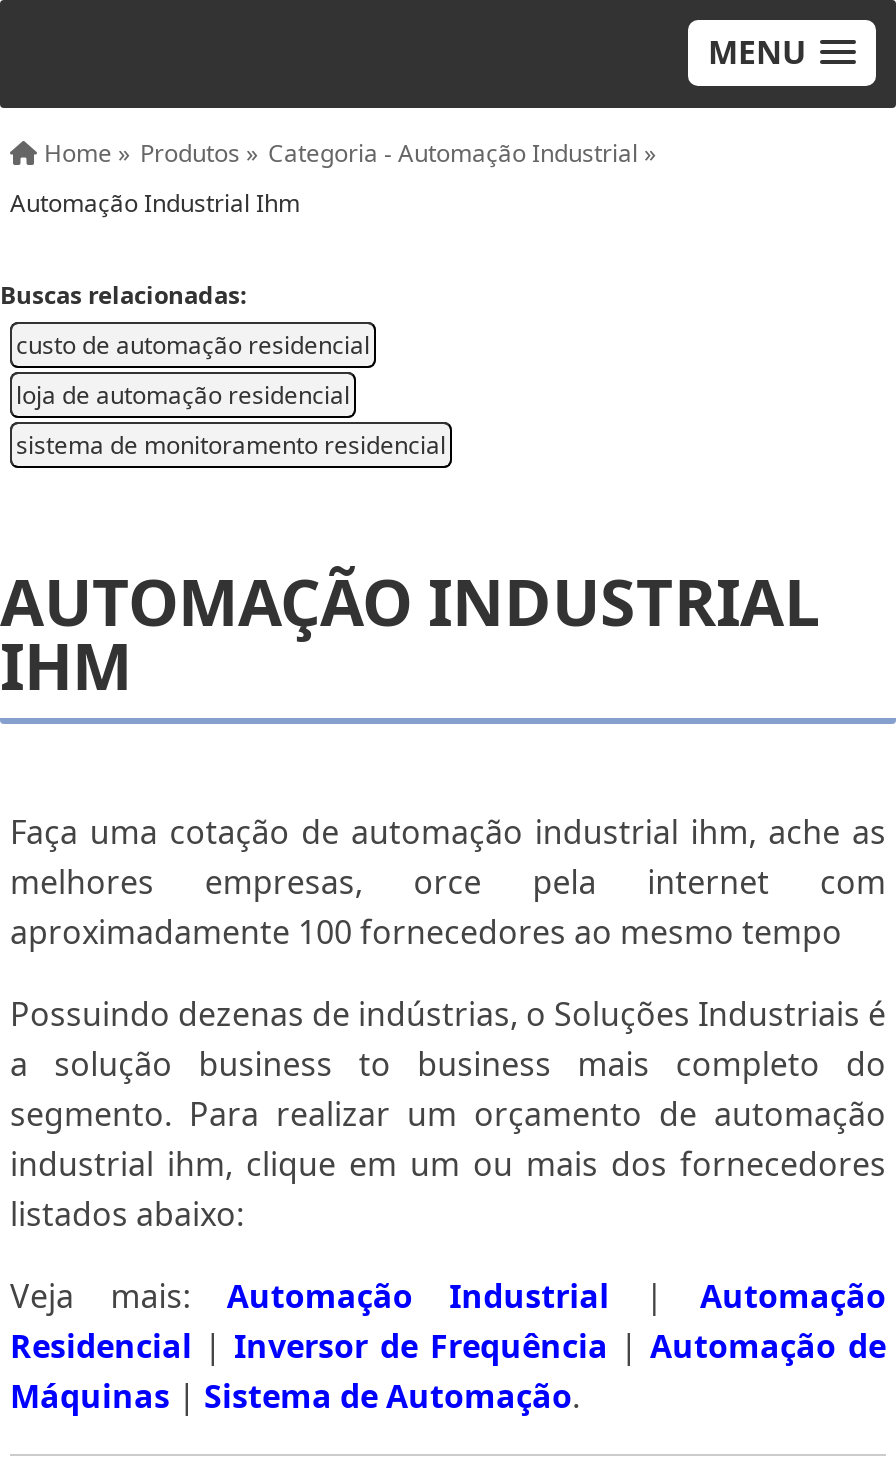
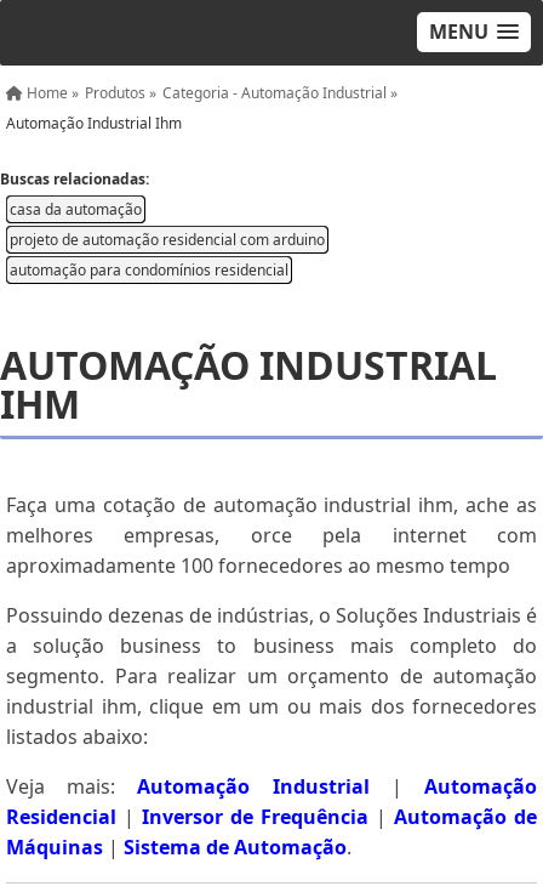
- custo de automação residencial
+ casa da automação

- loja de automação residencial
+ projeto de automação residencial com arduino

- sistema de monitoramento residencial
+ automação para condomínios residencial
